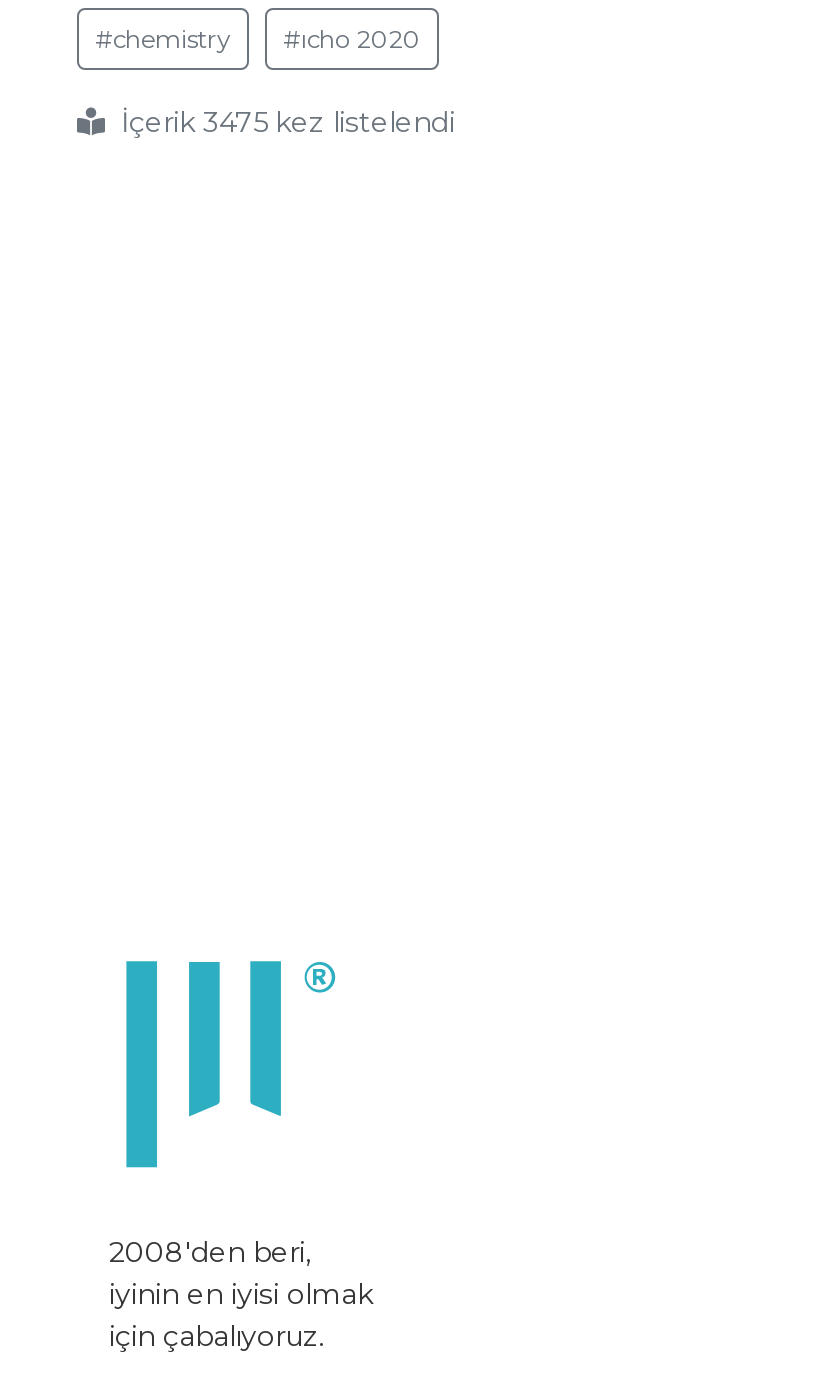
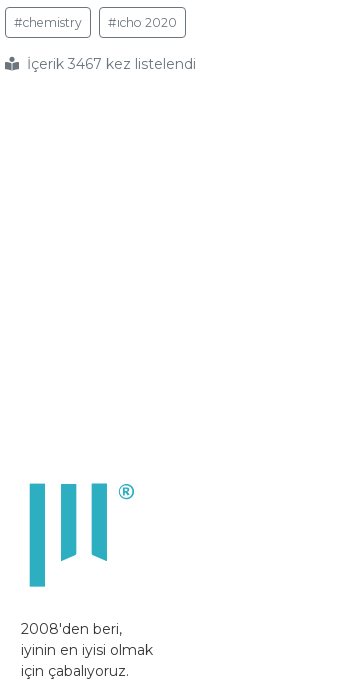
- İçerik 3475 kez listelendi
+ İçerik 3467 kez listelendi
